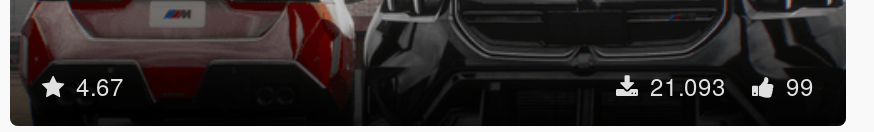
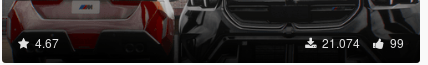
- 21.093 99
+ 21.074 99
